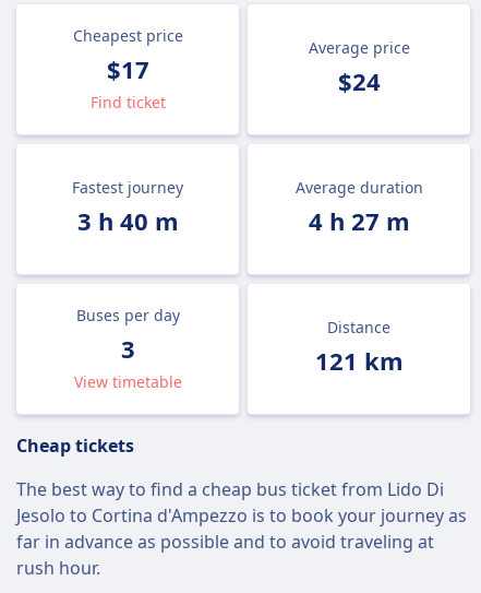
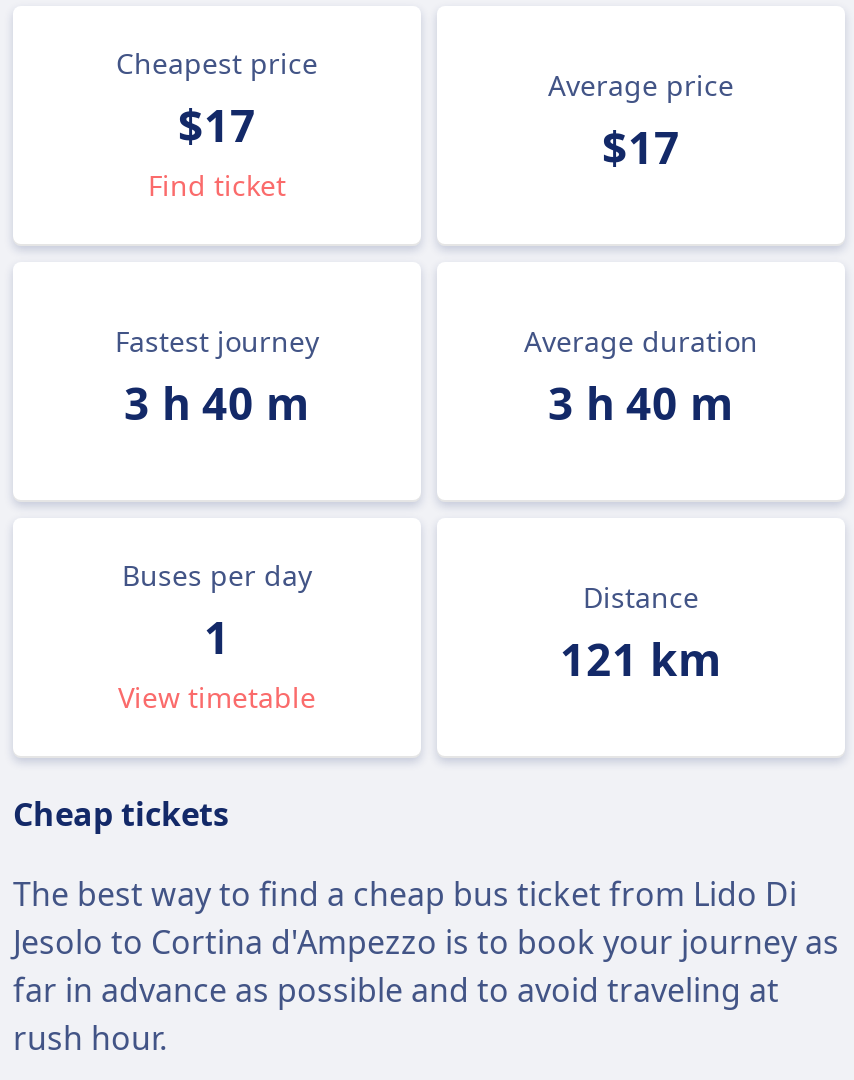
- $24
+ $17

- 4 h 27 m
+ 3 h 40 m

- 3
+ 1
